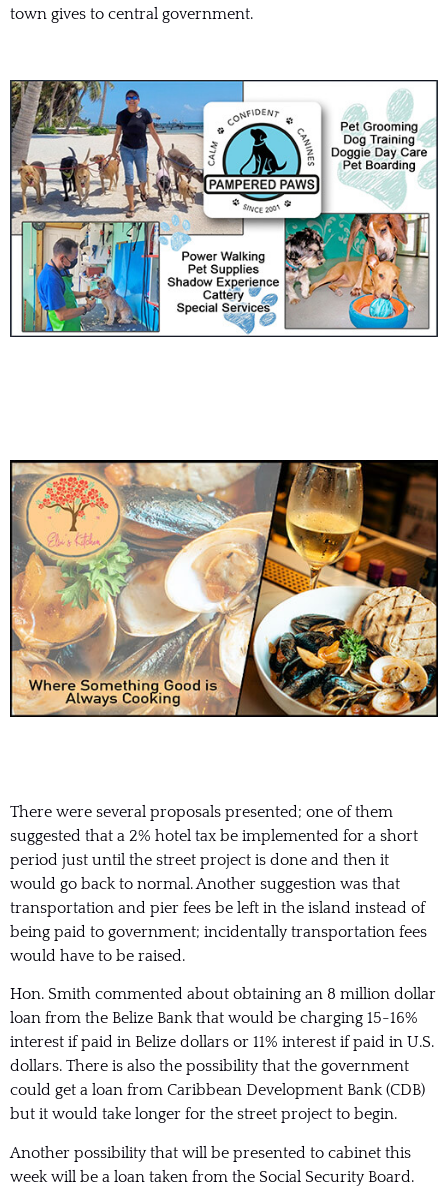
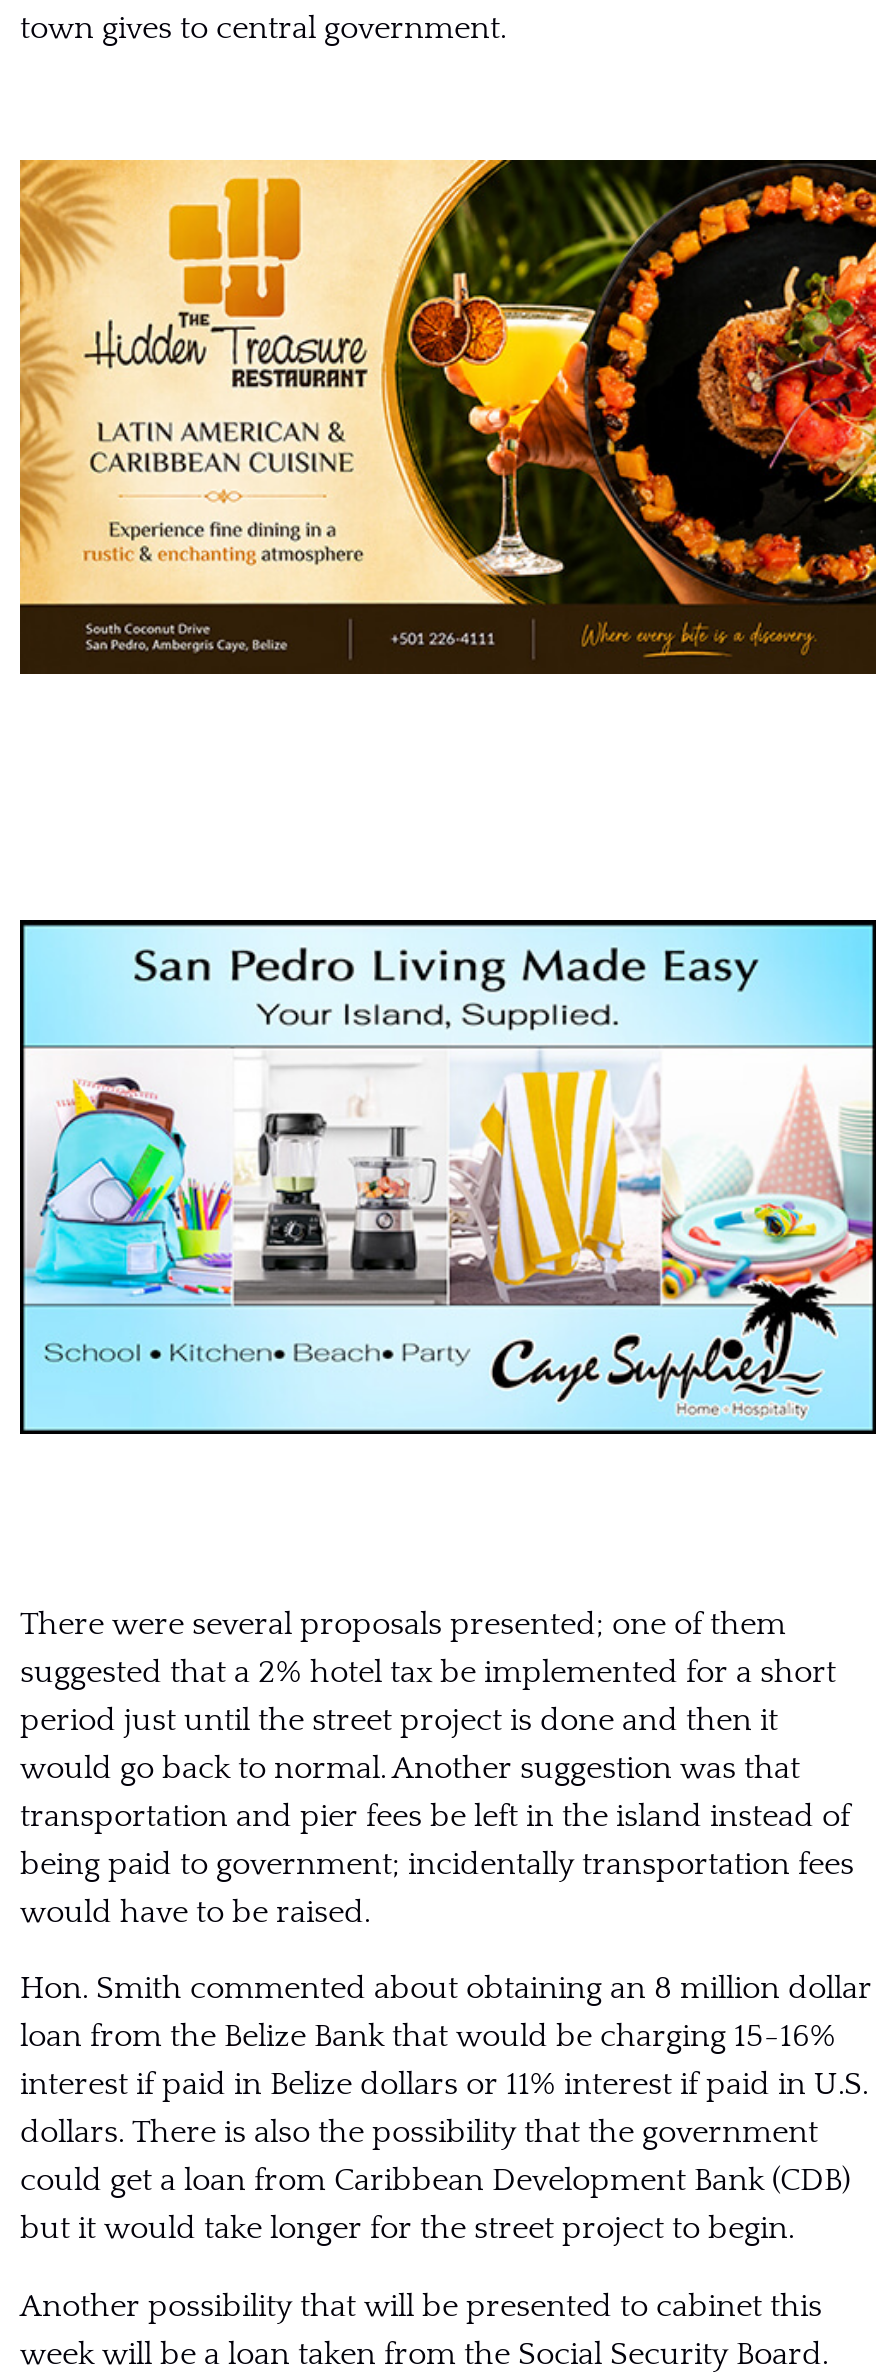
- [image]
+ [image]

- [image]
+ [image]
